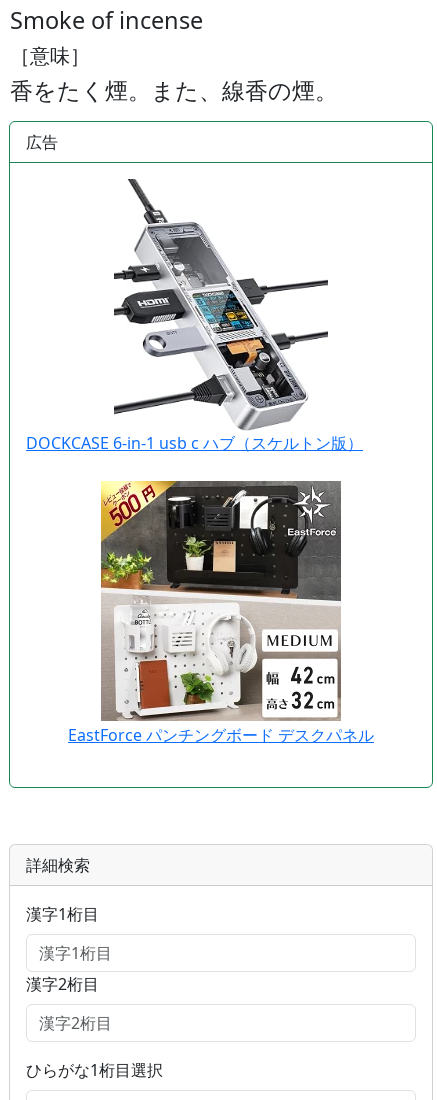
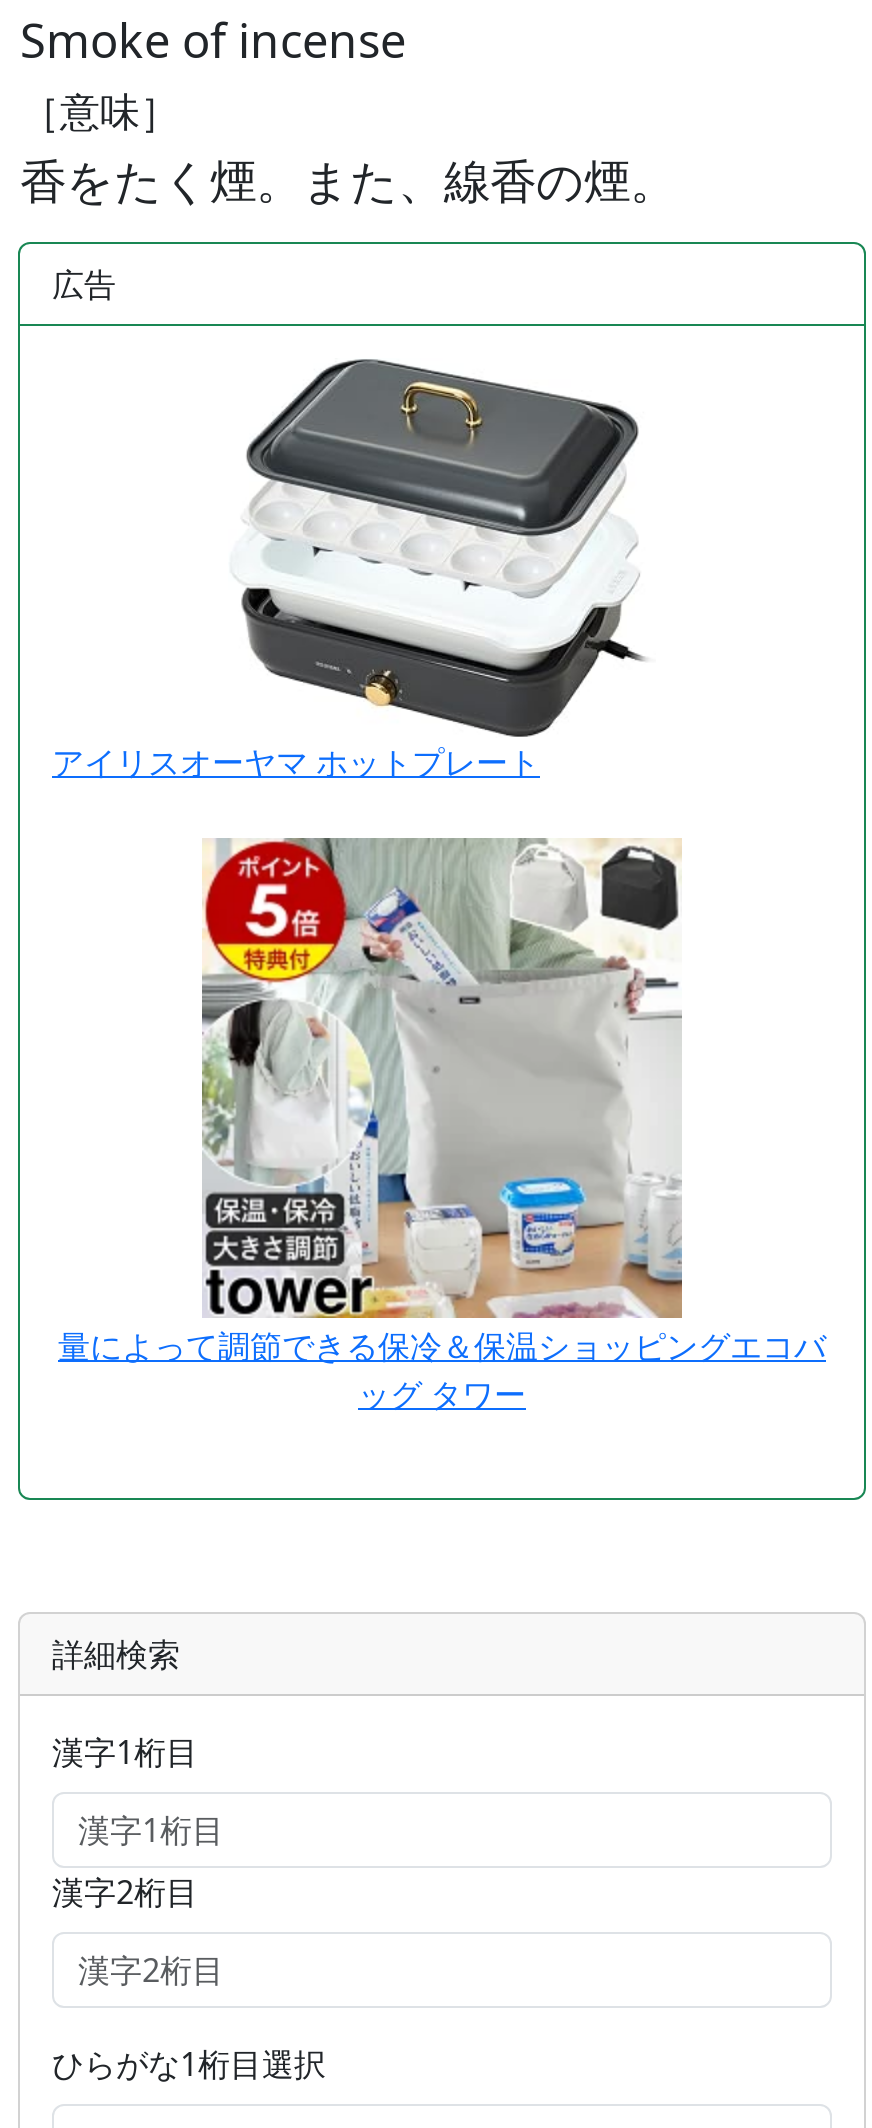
- [image]
- DOCKCASE 6-in-1 usb c ハブ（スケルトン版）
+ [image]
+ アイリスオーヤマ ホットプレート

- [image]
+ [image]

- EastForce パンチングボード デスクパネル
+ 量によって調節できる保冷＆保温ショッピングエコバ
+ ッグ タワー
